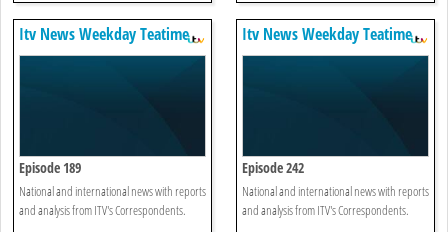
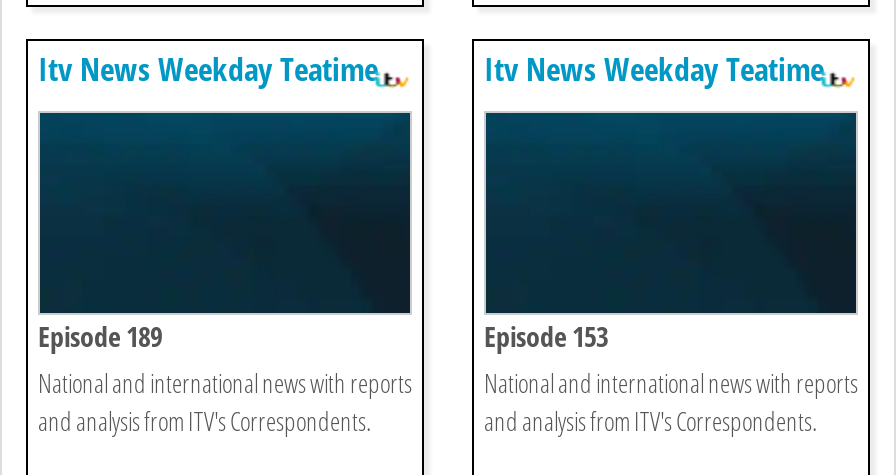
- Episode 242
+ Episode 153
